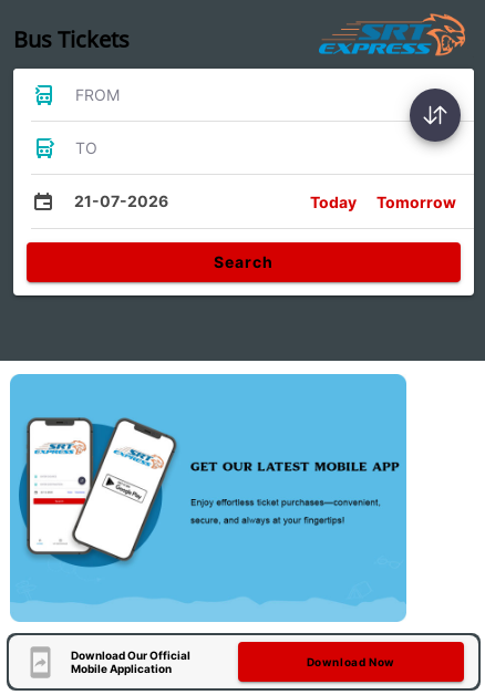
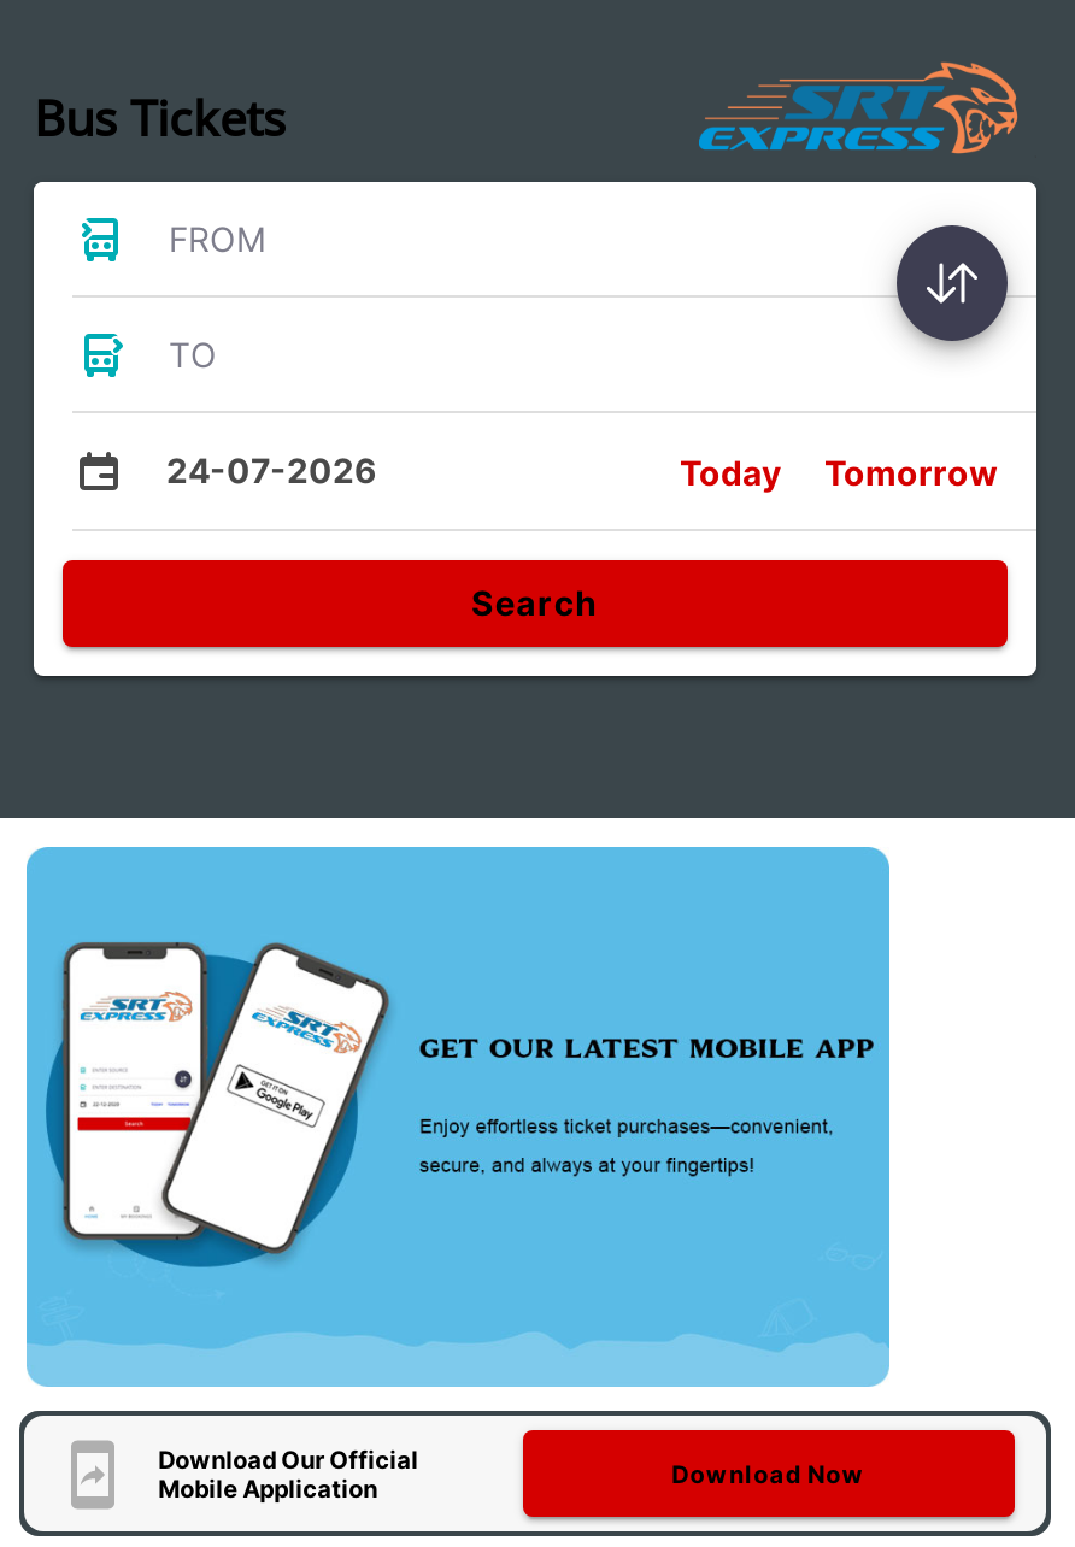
- 21-07-2026
+ 24-07-2026
